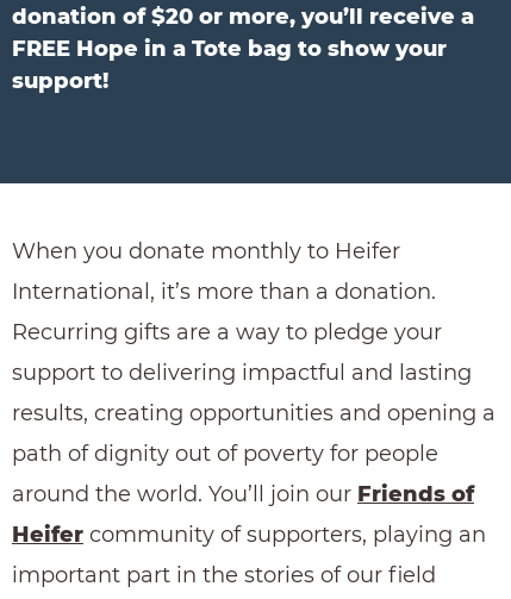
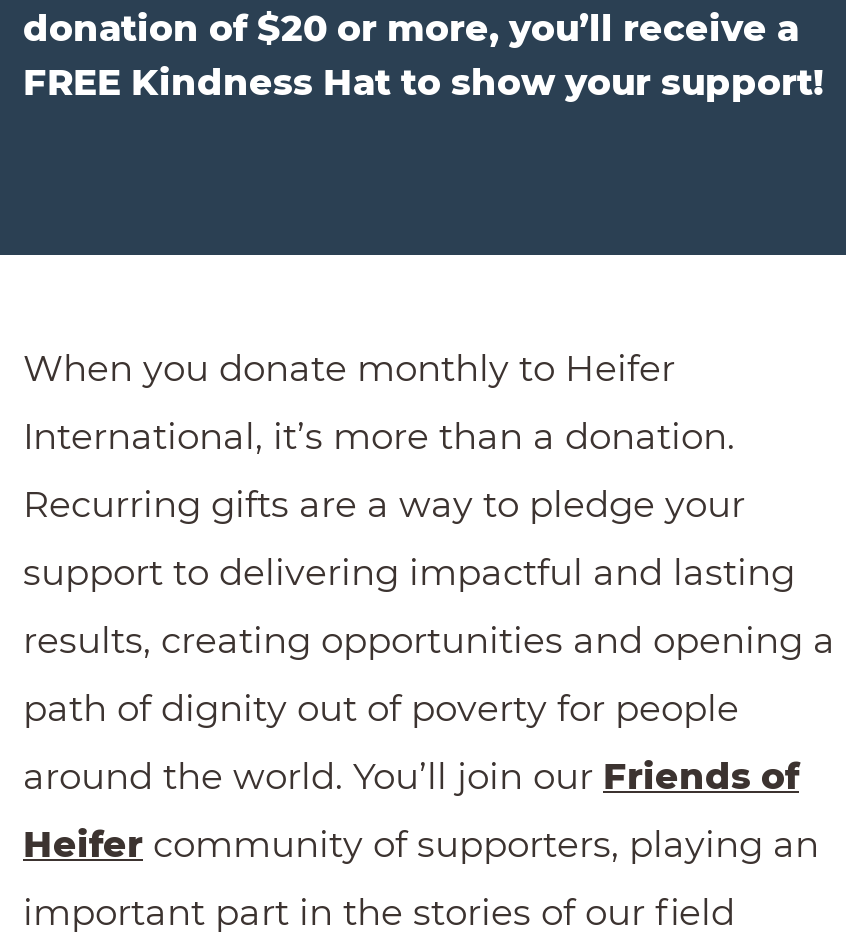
- FREE Hope in a Tote bag to show your
- support!
+ FREE Kindness Hat to show your support!
